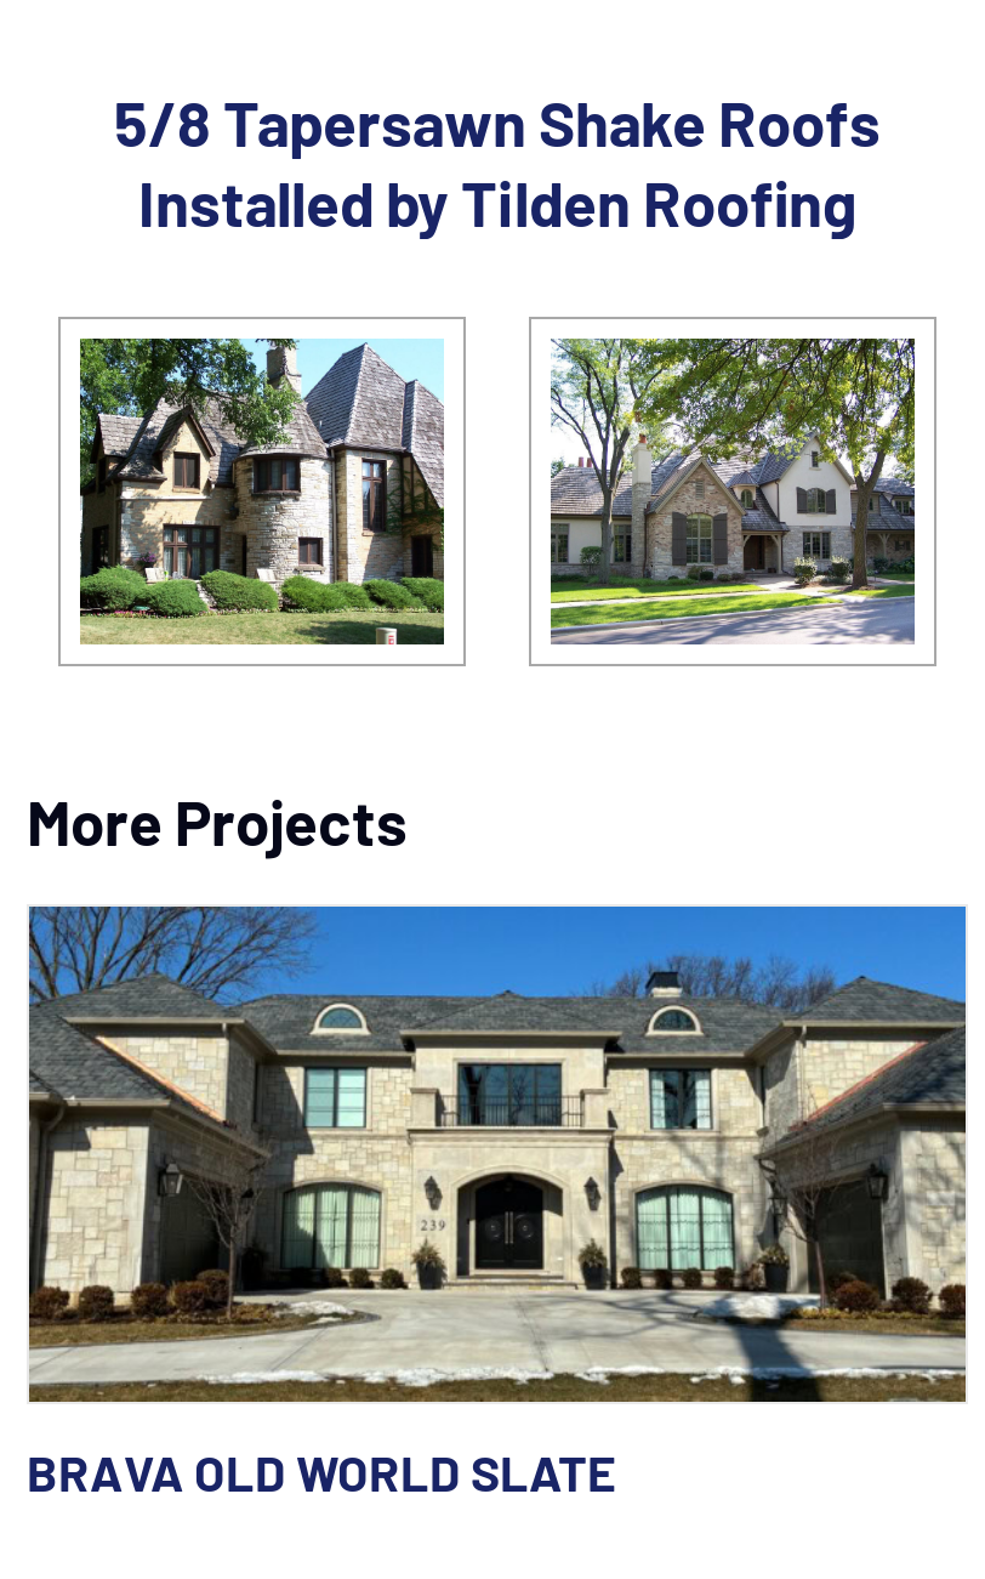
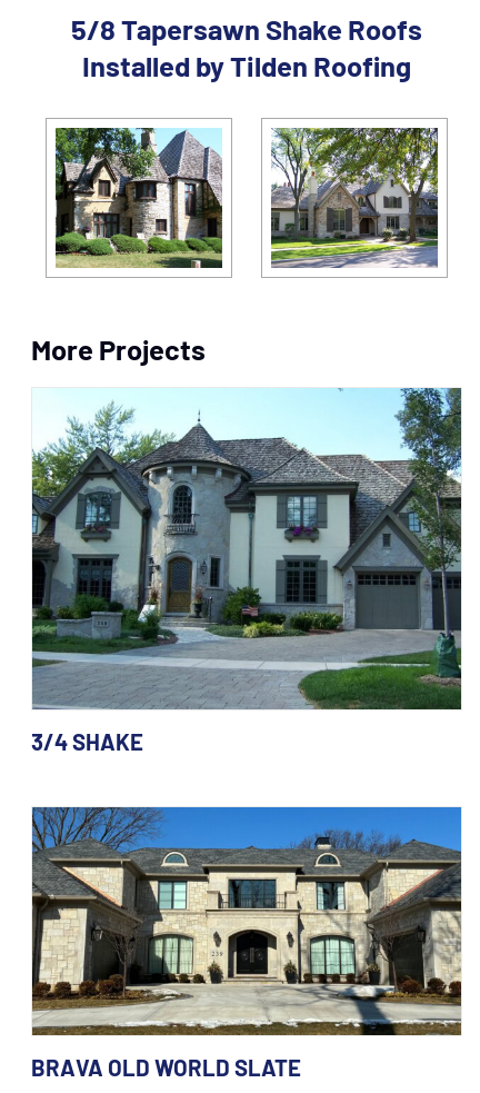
+ [image]
+ 3/4 SHAKE
